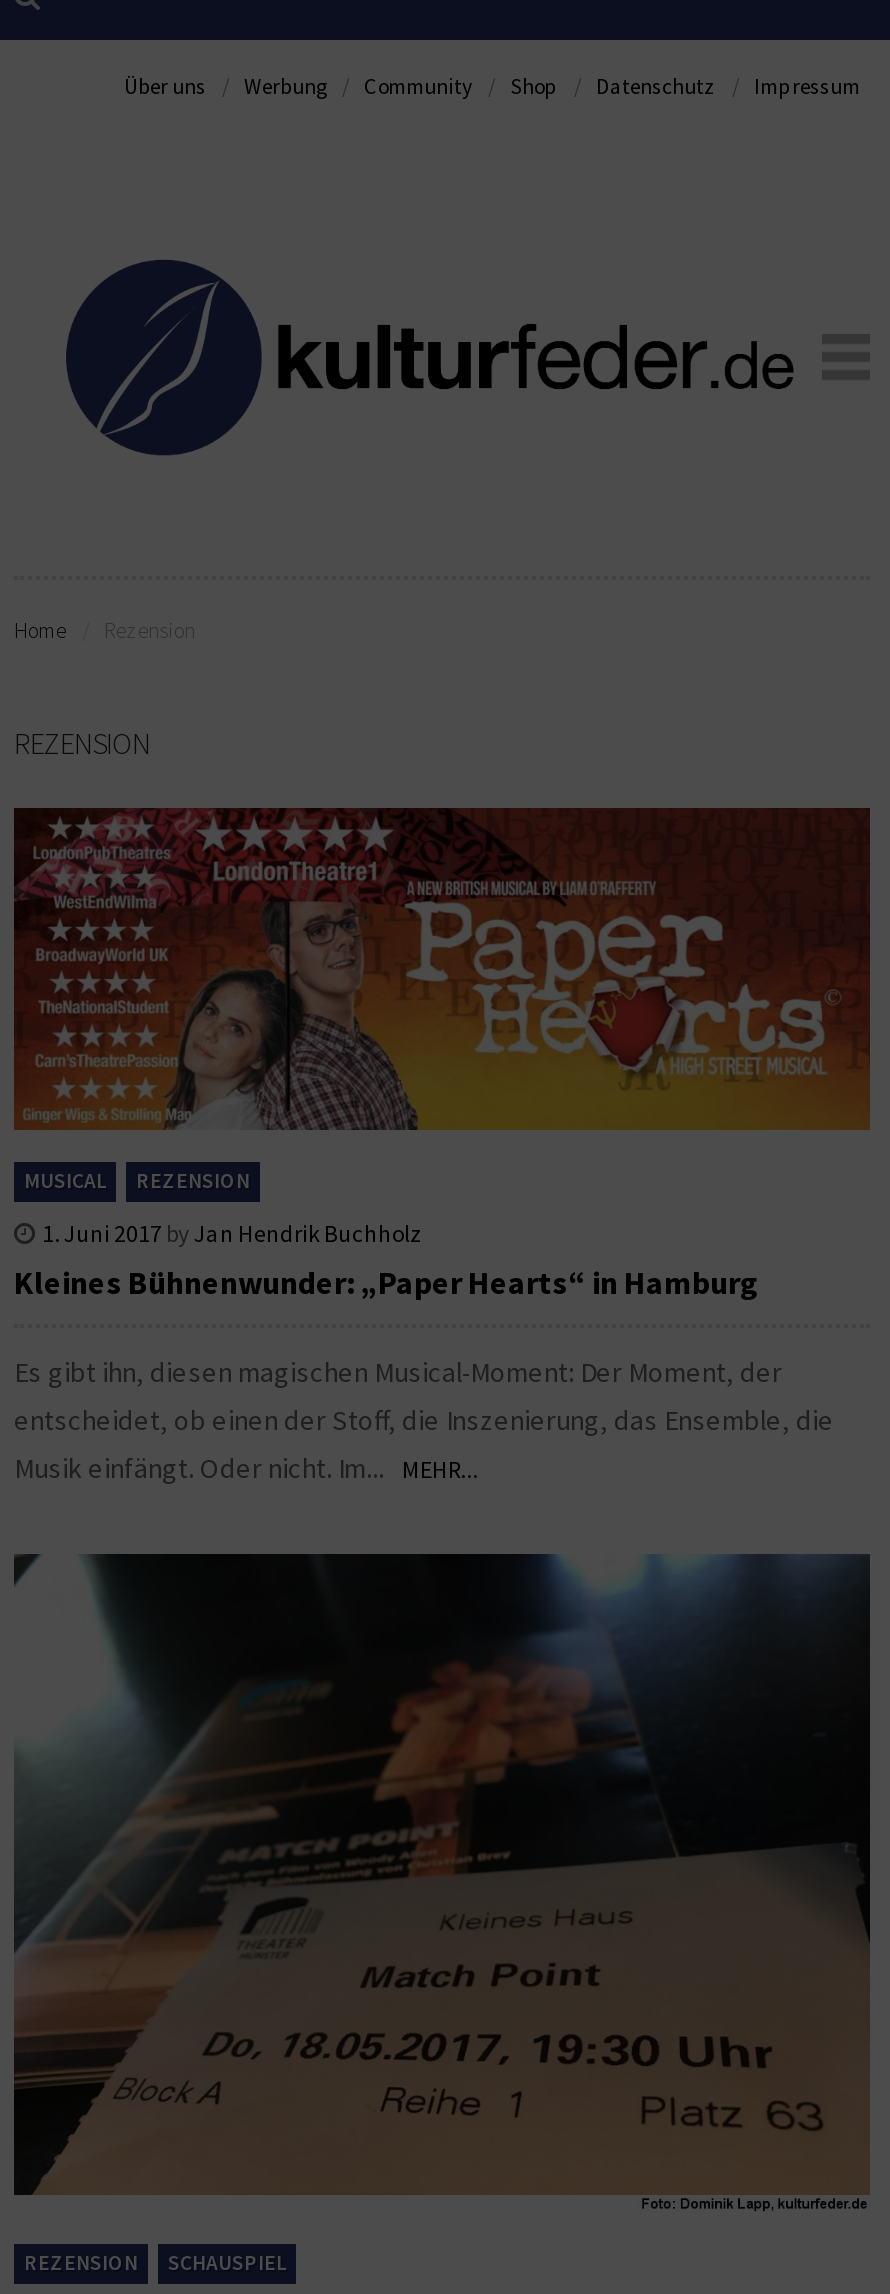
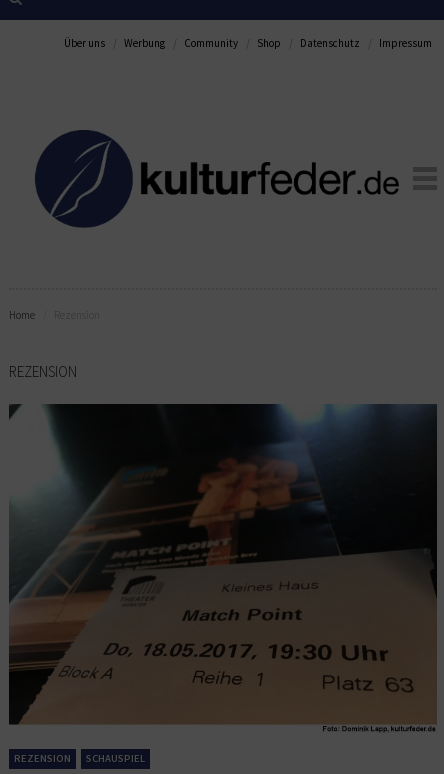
- [image]
- MUSICAL
- REZENSION
- 1. Juni 2017 byJan Hendrik Buchholz
- Kleines Bühnenwunder: „Paper Hearts“ in Hamburg
- Es gibt ihn, diesen magischen Musical-Moment: Der Moment, der
- entscheidet, ob einen der Stoff, die Inszenierung, das Ensemble, die
- Musik einfängt. Oder nicht. Im... MEHR...
